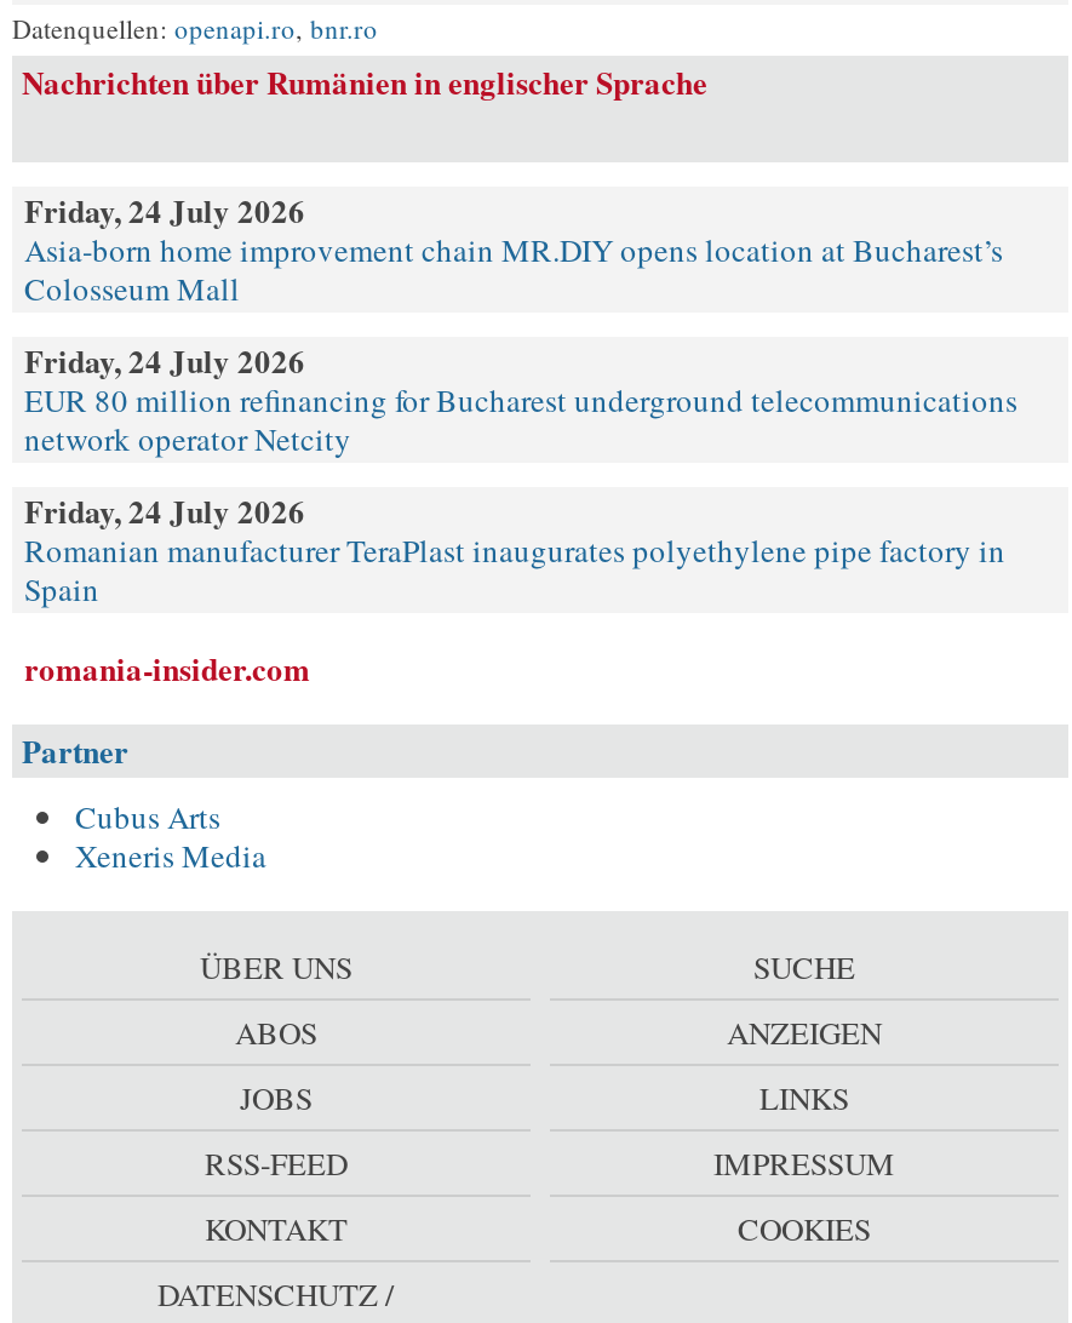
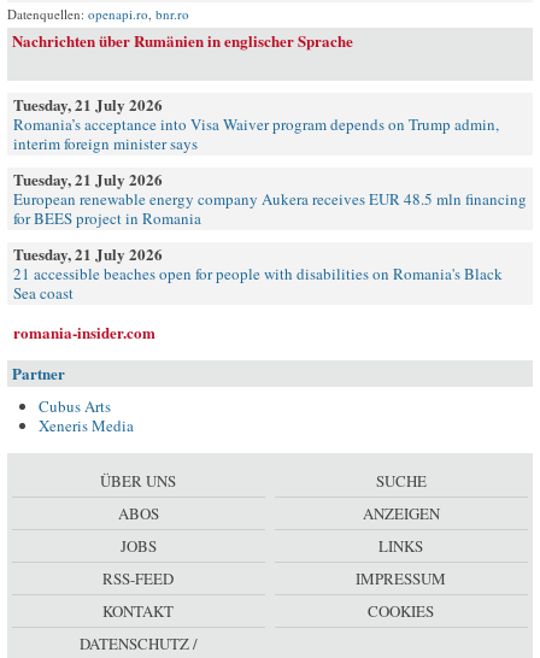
- Friday, 24 July 2026
- Asia-born home improvement chain MR.DIY opens location at Bucharest’s
- Colosseum Mall
+ Tuesday, 21 July 2026
+ Romania’s acceptance into Visa Waiver program depends on Trump admin,
+ interim foreign minister says

- Friday, 24 July 2026
- EUR 80 million refinancing for Bucharest underground telecommunications
- network operator Netcity
+ Tuesday, 21 July 2026
+ European renewable energy company Aukera receives EUR 48.5 mln financing
+ for BEES project in Romania

- Friday, 24 July 2026
- Romanian manufacturer TeraPlast inaugurates polyethylene pipe factory in
- Spain
+ Tuesday, 21 July 2026
+ 21 accessible beaches open for people with disabilities on Romania's Black
+ Sea coast
